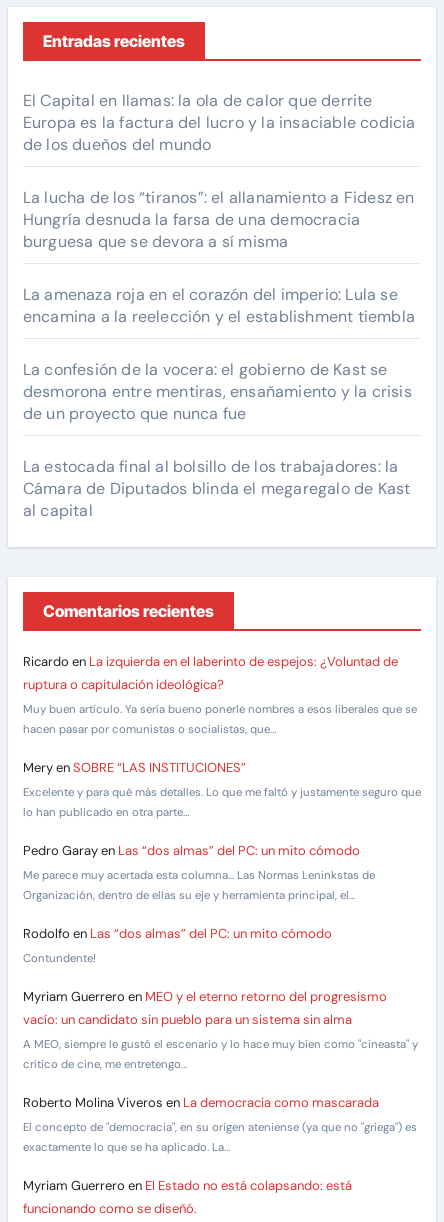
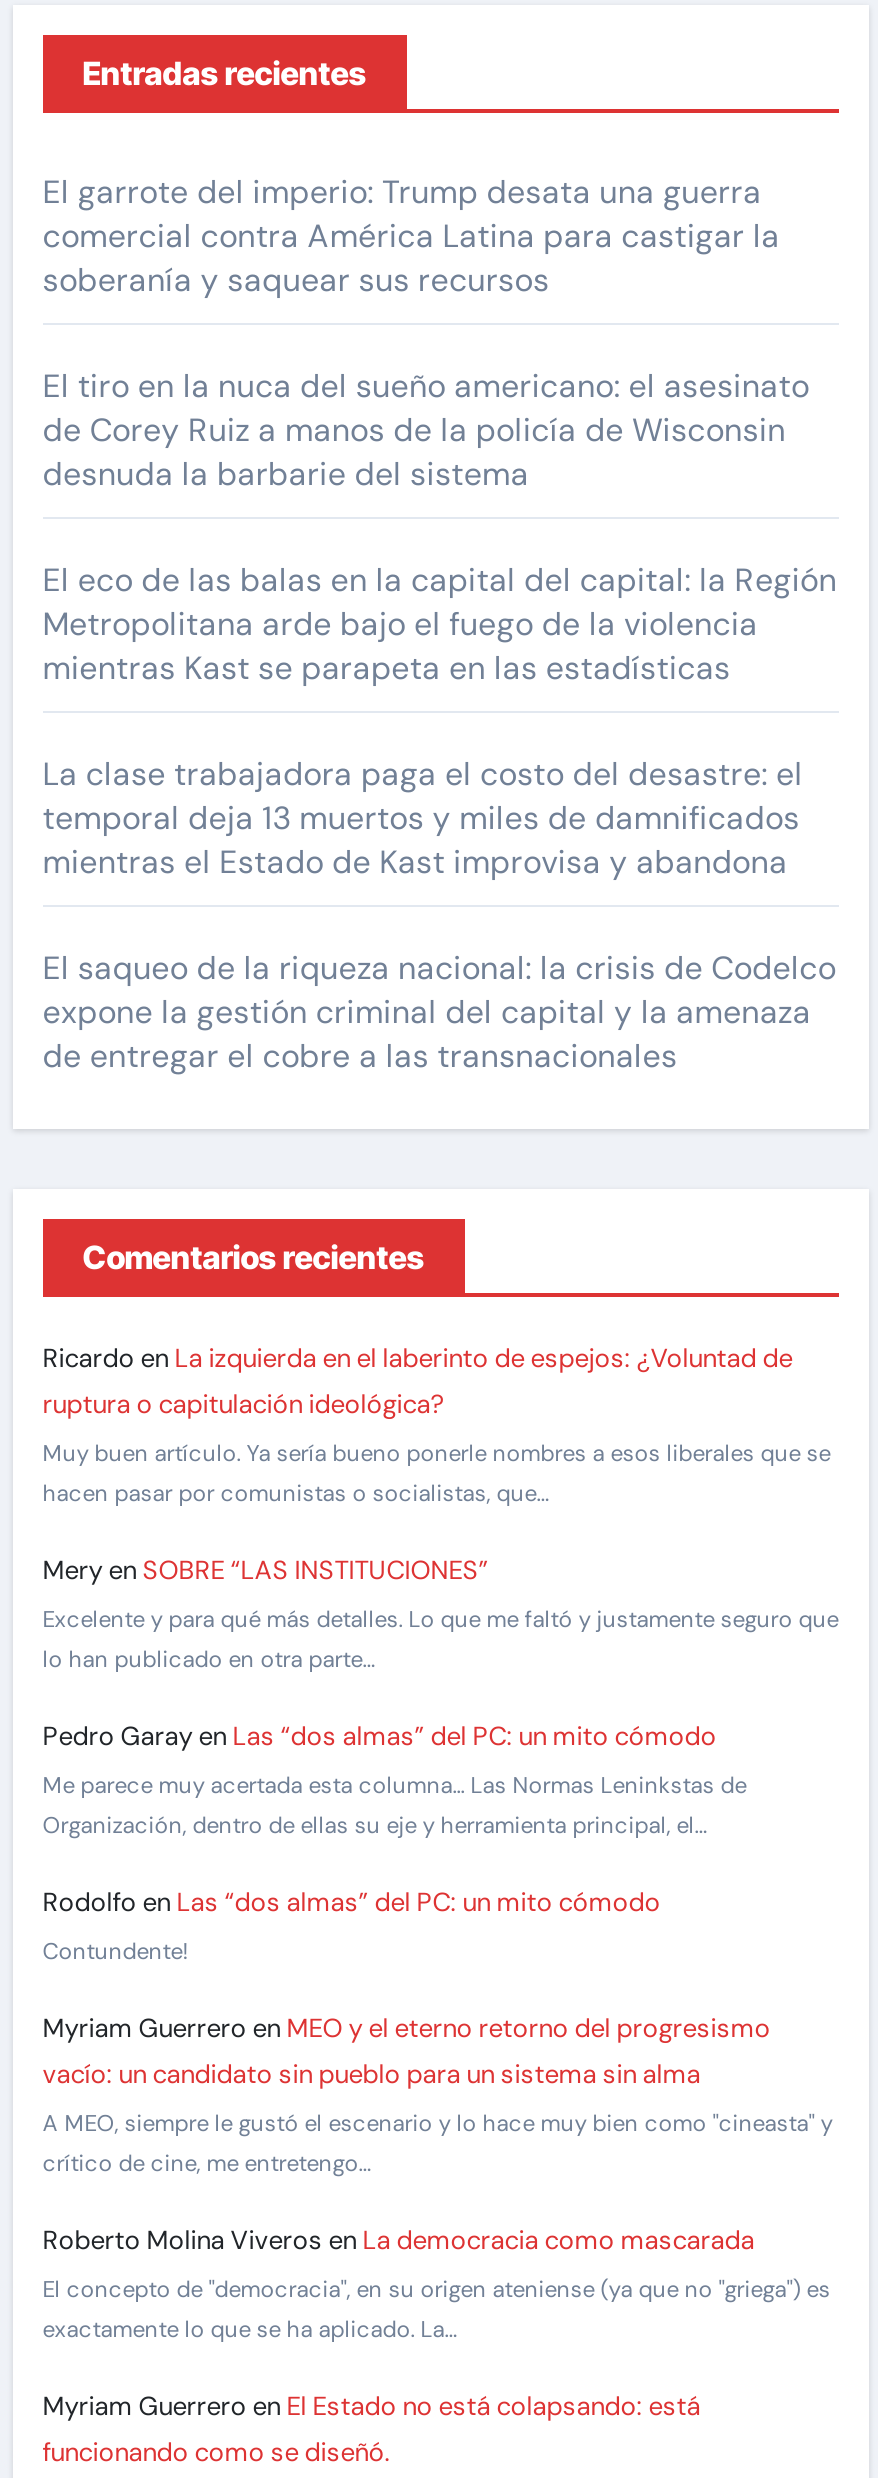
- El Capital en llamas: la ola de calor que derrite
- Europa es la factura del lucro y la insaciable codicia
- de los dueños del mundo
+ El garrote del imperio: Trump desata una guerra
+ comercial contra América Latina para castigar la
+ soberanía y saquear sus recursos

- La lucha de los “tiranos”: el allanamiento a Fidesz en
- Hungría desnuda la farsa de una democracia
- burguesa que se devora a sí misma
+ El tiro en la nuca del sueño americano: el asesinato
+ de Corey Ruiz a manos de la policía de Wisconsin
+ desnuda la barbarie del sistema

- La amenaza roja en el corazón del imperio: Lula se
- encamina a la reelección y el establishment tiembla
+ El eco de las balas en la capital del capital: la Región
+ Metropolitana arde bajo el fuego de la violencia
+ mientras Kast se parapeta en las estadísticas

- La confesión de la vocera: el gobierno de Kast se
- desmorona entre mentiras, ensañamiento y la crisis
- de un proyecto que nunca fue
+ La clase trabajadora paga el costo del desastre: el
+ temporal deja 13 muertos y miles de damnificados
+ mientras el Estado de Kast improvisa y abandona

- La estocada final al bolsillo de los trabajadores: la
- Cámara de Diputados blinda el megaregalo de Kast
- al capital
+ El saqueo de la riqueza nacional: la crisis de Codelco
+ expone la gestión criminal del capital y la amenaza
+ de entregar el cobre a las transnacionales
